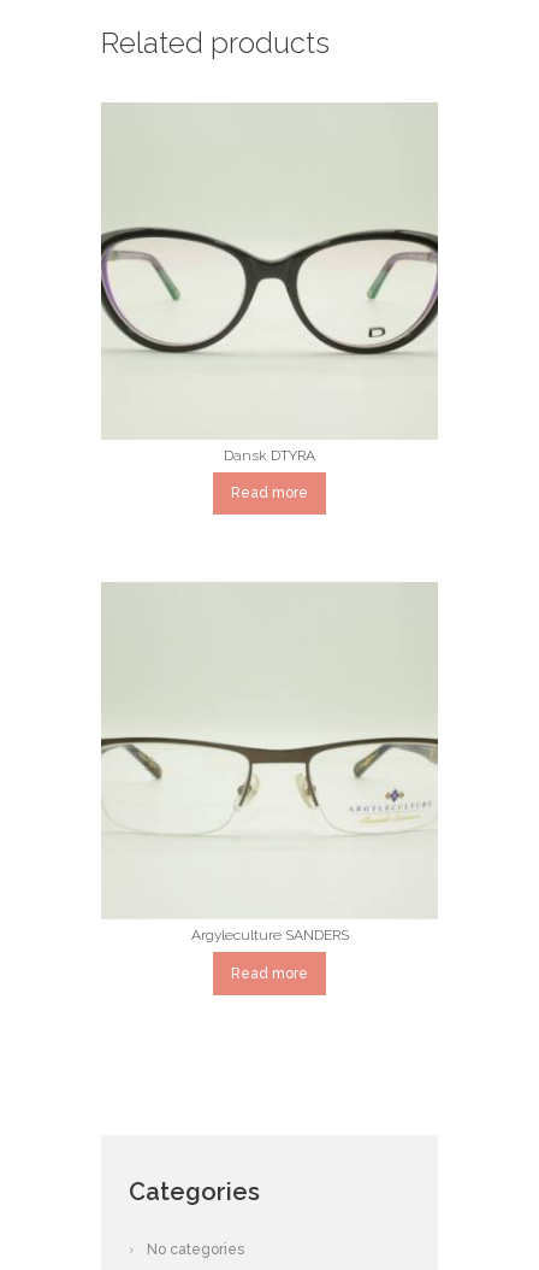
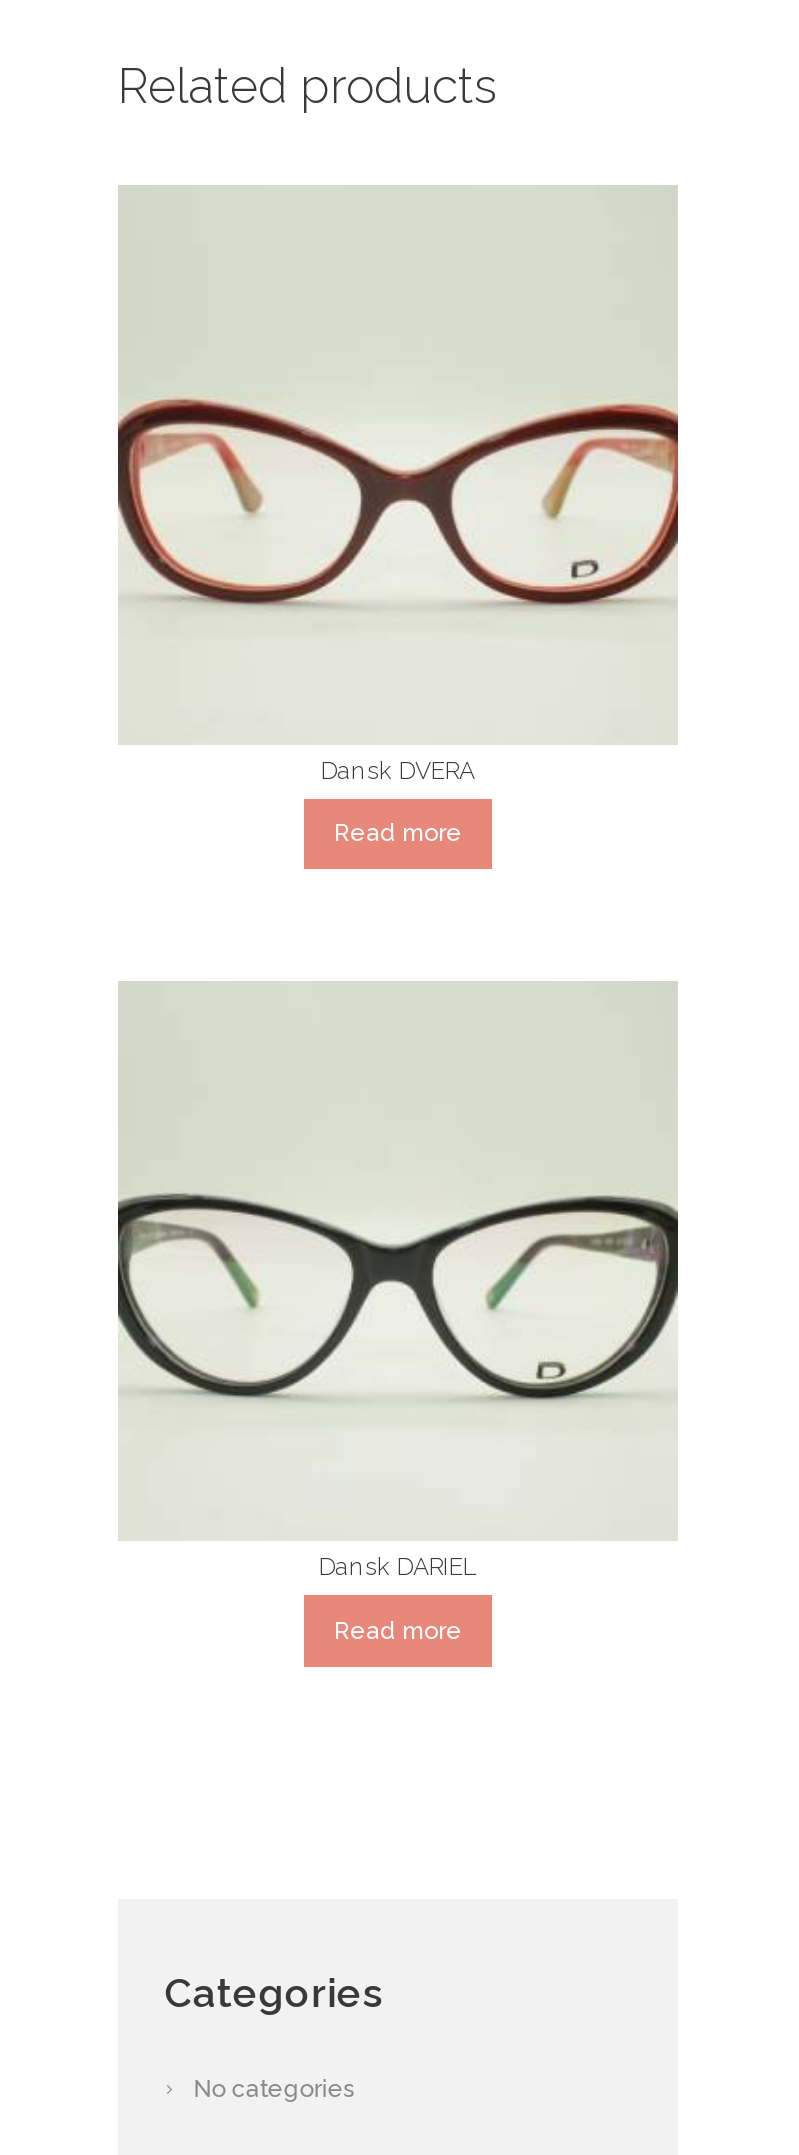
- [image]
+ [image]

- Dansk DTYRA
+ Dansk DVERA

- [image]
+ [image]

- Argyleculture SANDERS
+ Dansk DARIEL
